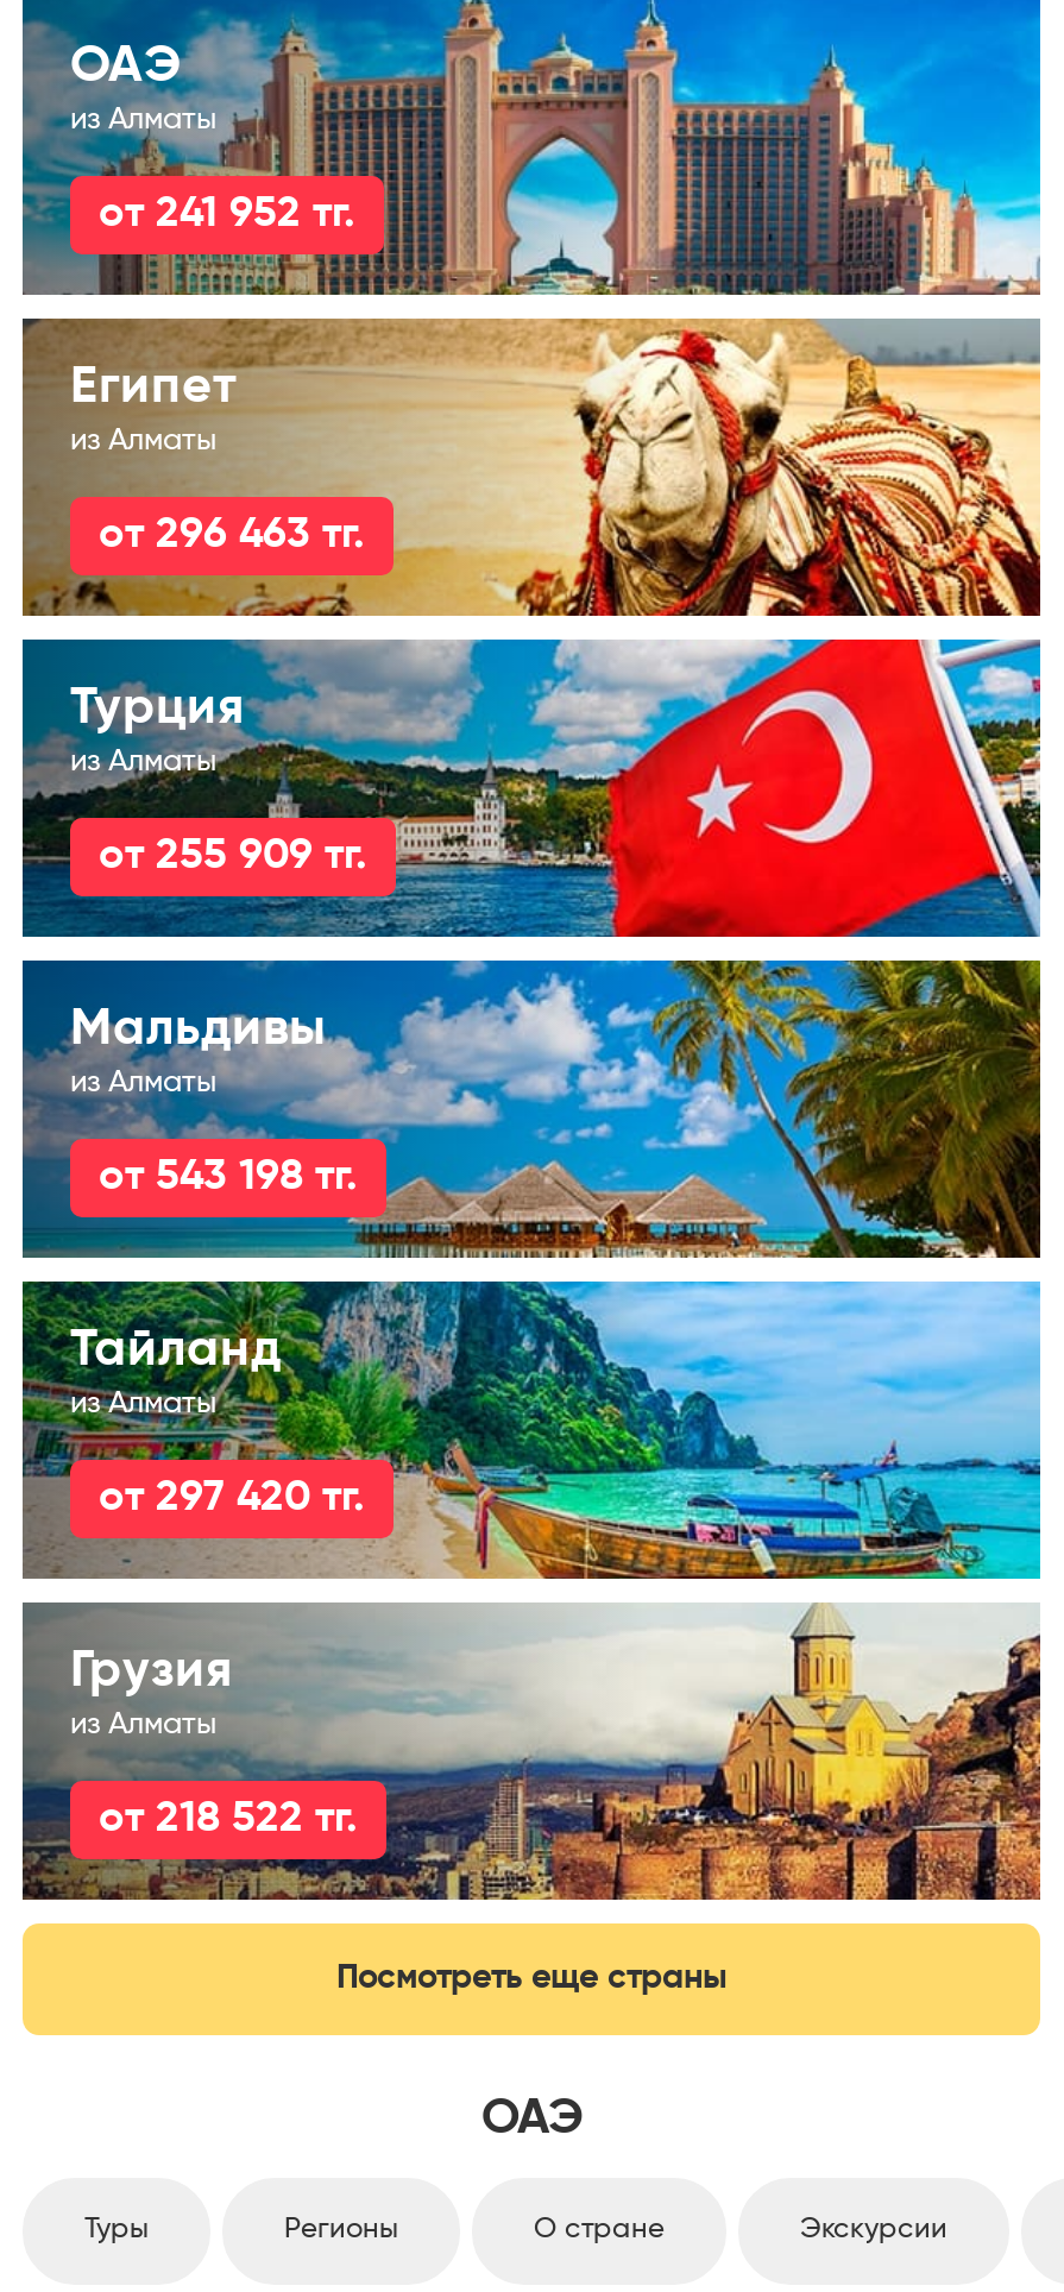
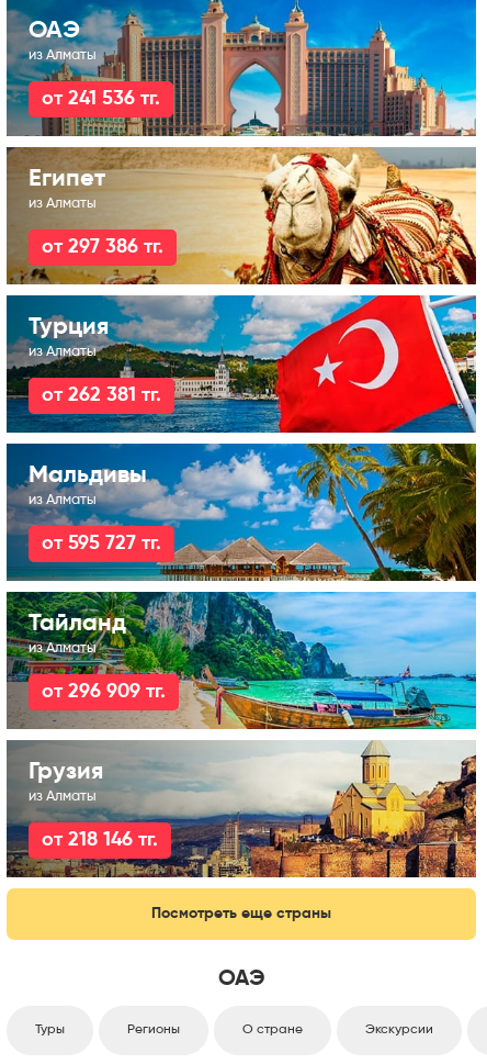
- от 241 952 тг.
+ от 241 536 тг.

- от 296 463 тг.
+ от 297 386 тг.

- от 255 909 тг.
+ от 262 381 тг.

- от 543 198 тг.
+ от 595 727 тг.

- от 297 420 тг.
+ от 296 909 тг.

- от 218 522 тг.
+ от 218 146 тг.
